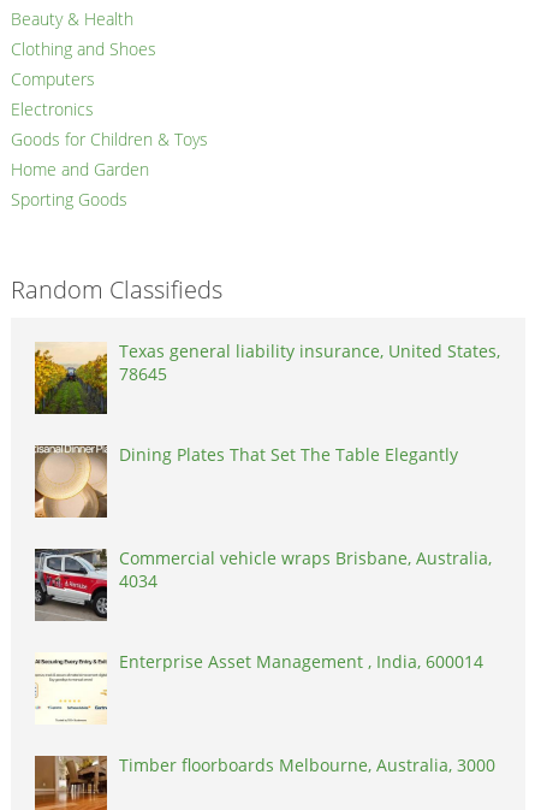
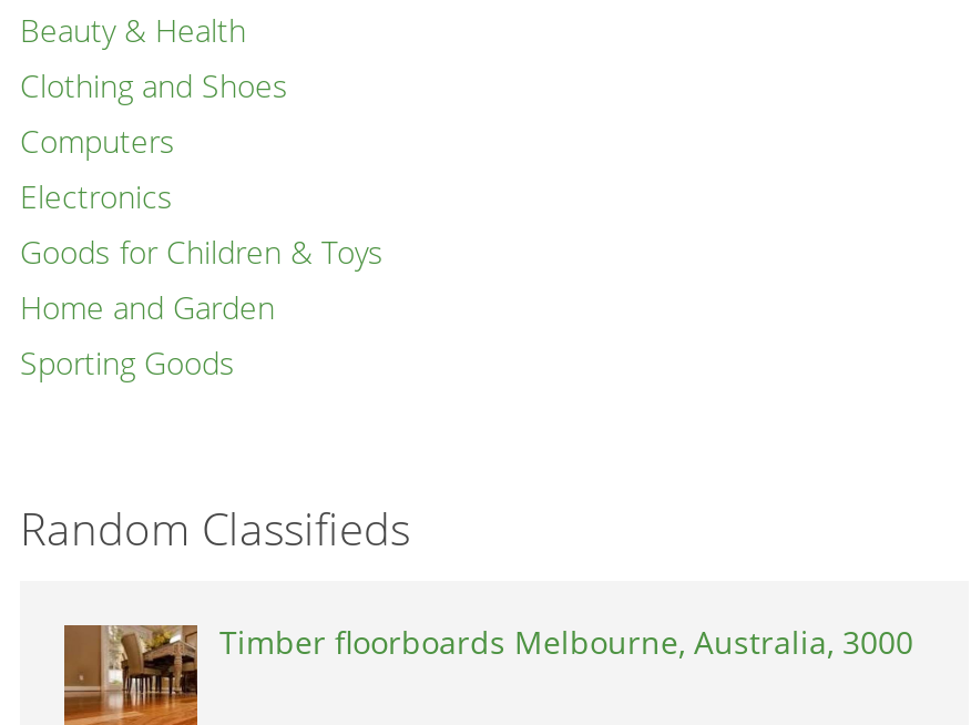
- [image]
- Texas general liability insurance, United States,
- 78645

- [image]
- Dining Plates That Set The Table Elegantly

- [image]
- Commercial vehicle wraps Brisbane, Australia,
- 4034

- [image]
- Enterprise Asset Management , India, 600014
